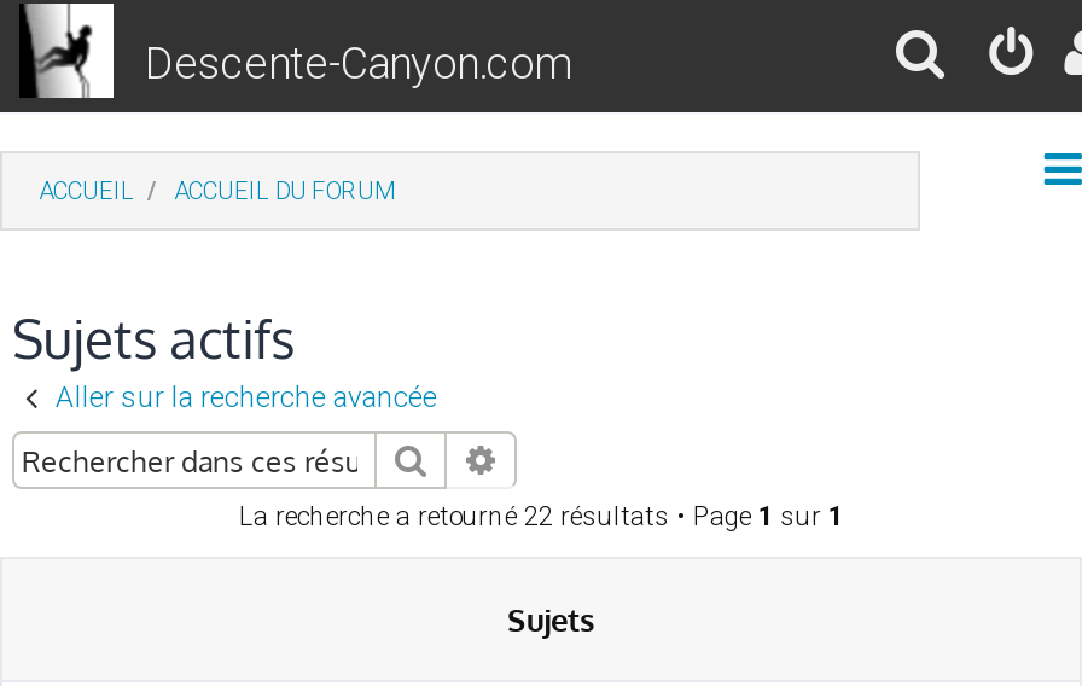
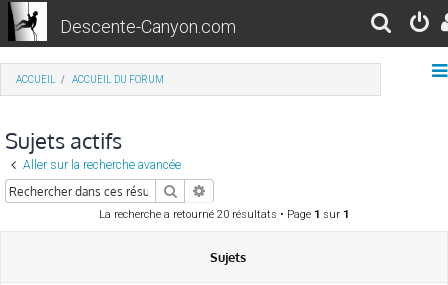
- La recherche a retourné 22 résultats • Page 1 sur 1
+ La recherche a retourné 20 résultats • Page 1 sur 1
